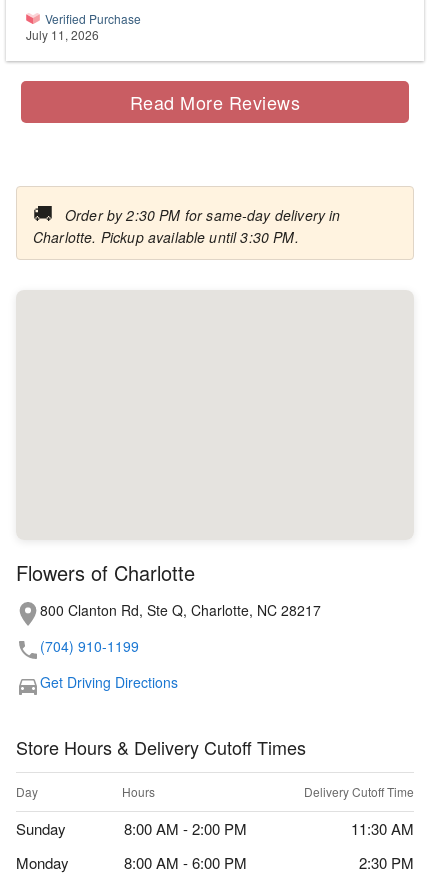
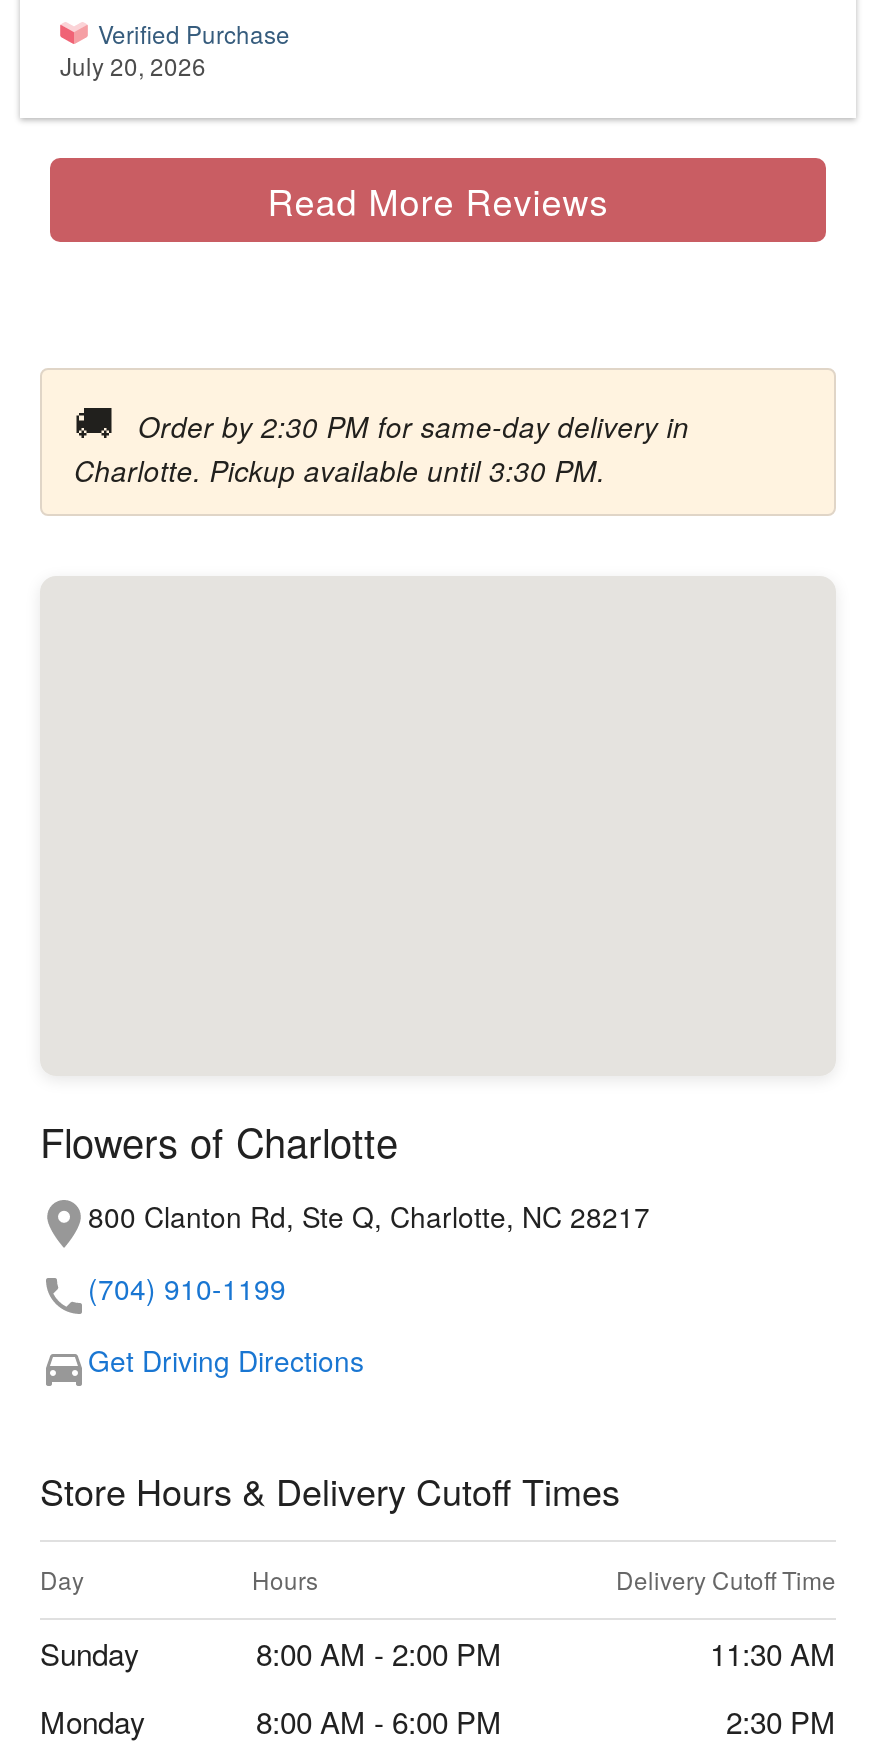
- July 11, 2026
+ July 20, 2026
